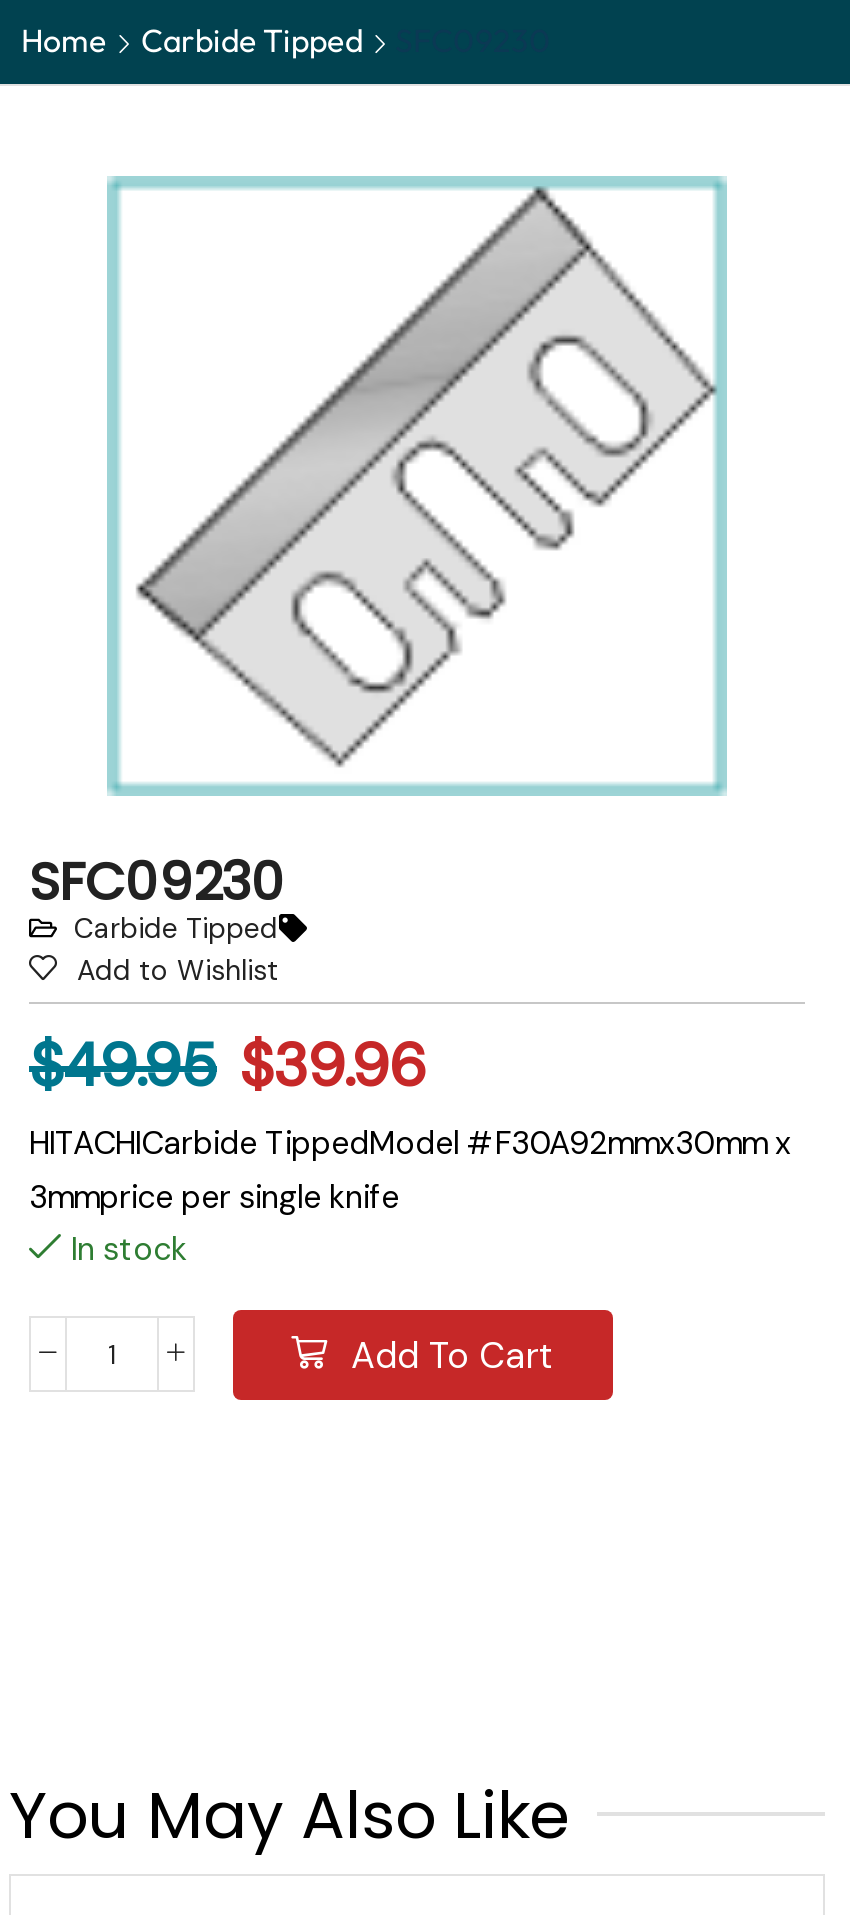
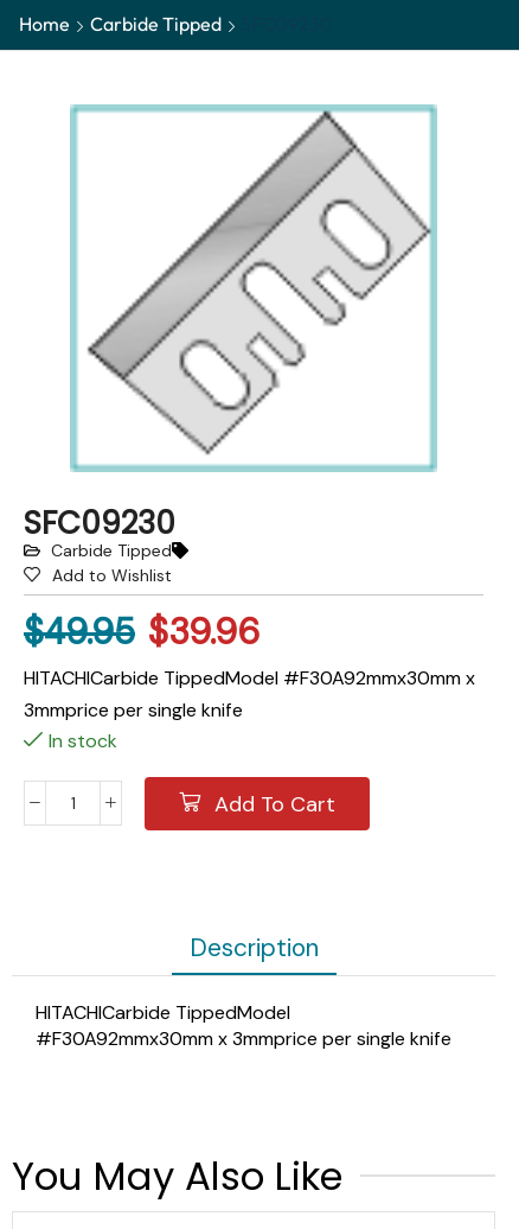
+ Description
+ HITACHICarbide TippedModel
+ #F30A92mmx30mm x 3mmprice per single knife
